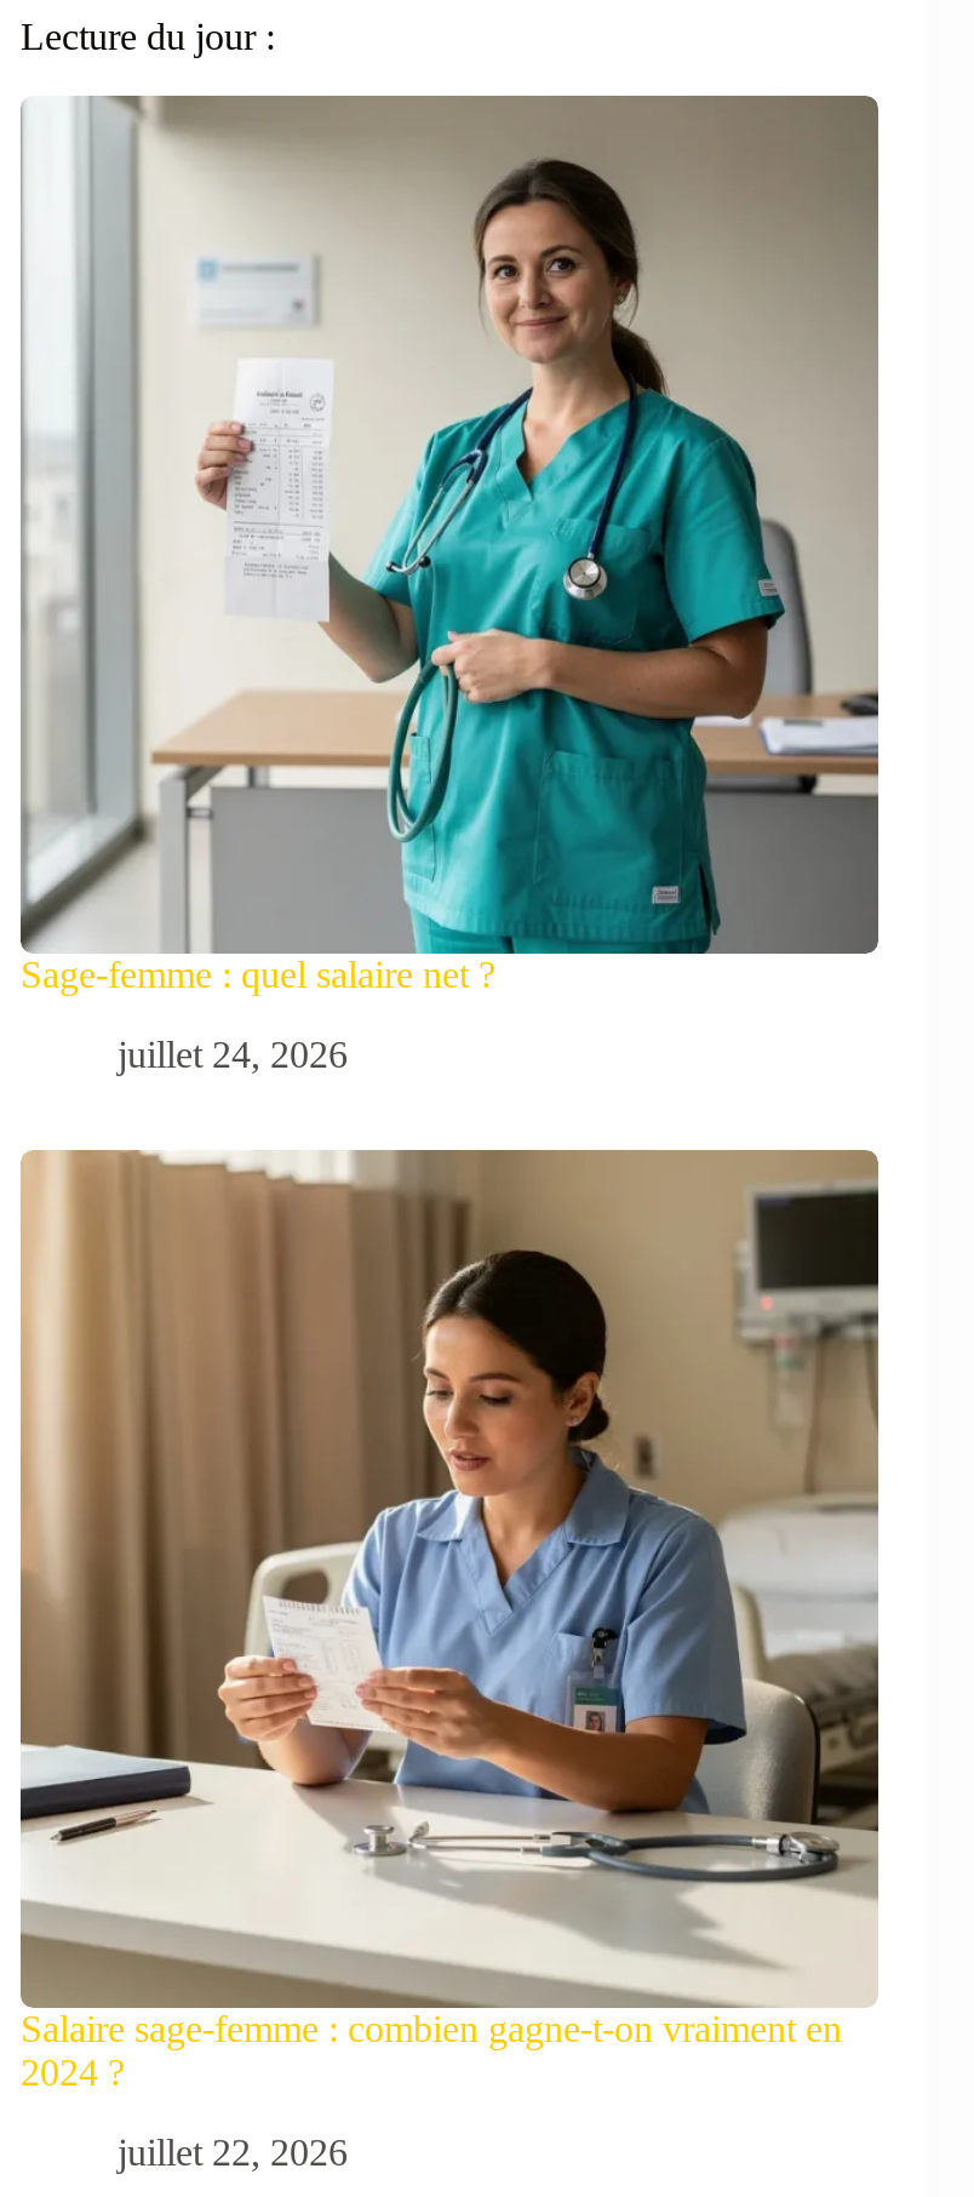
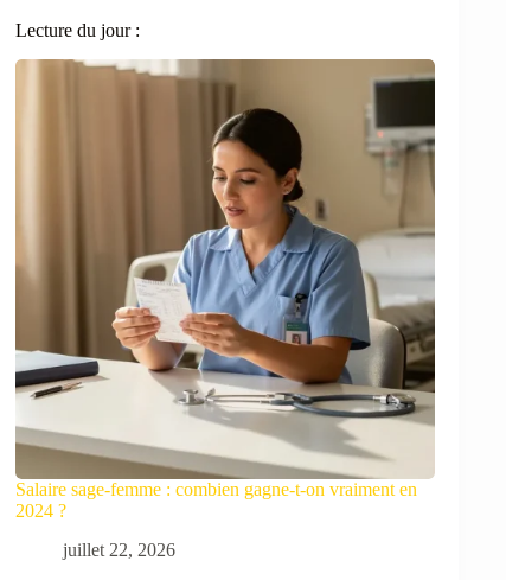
- [image]
- Sage-femme : quel salaire net ?
- juillet 24, 2026
